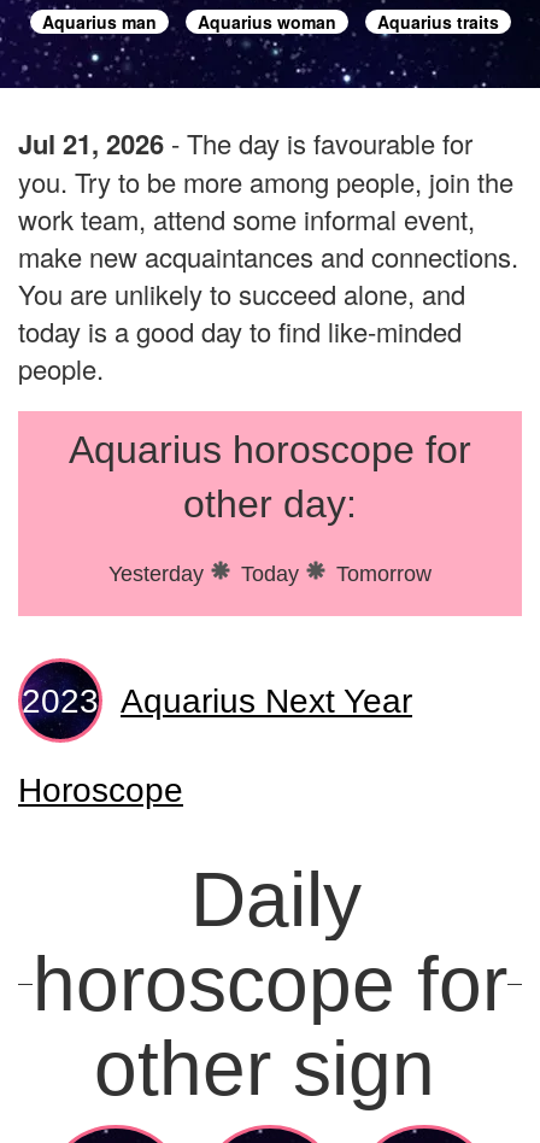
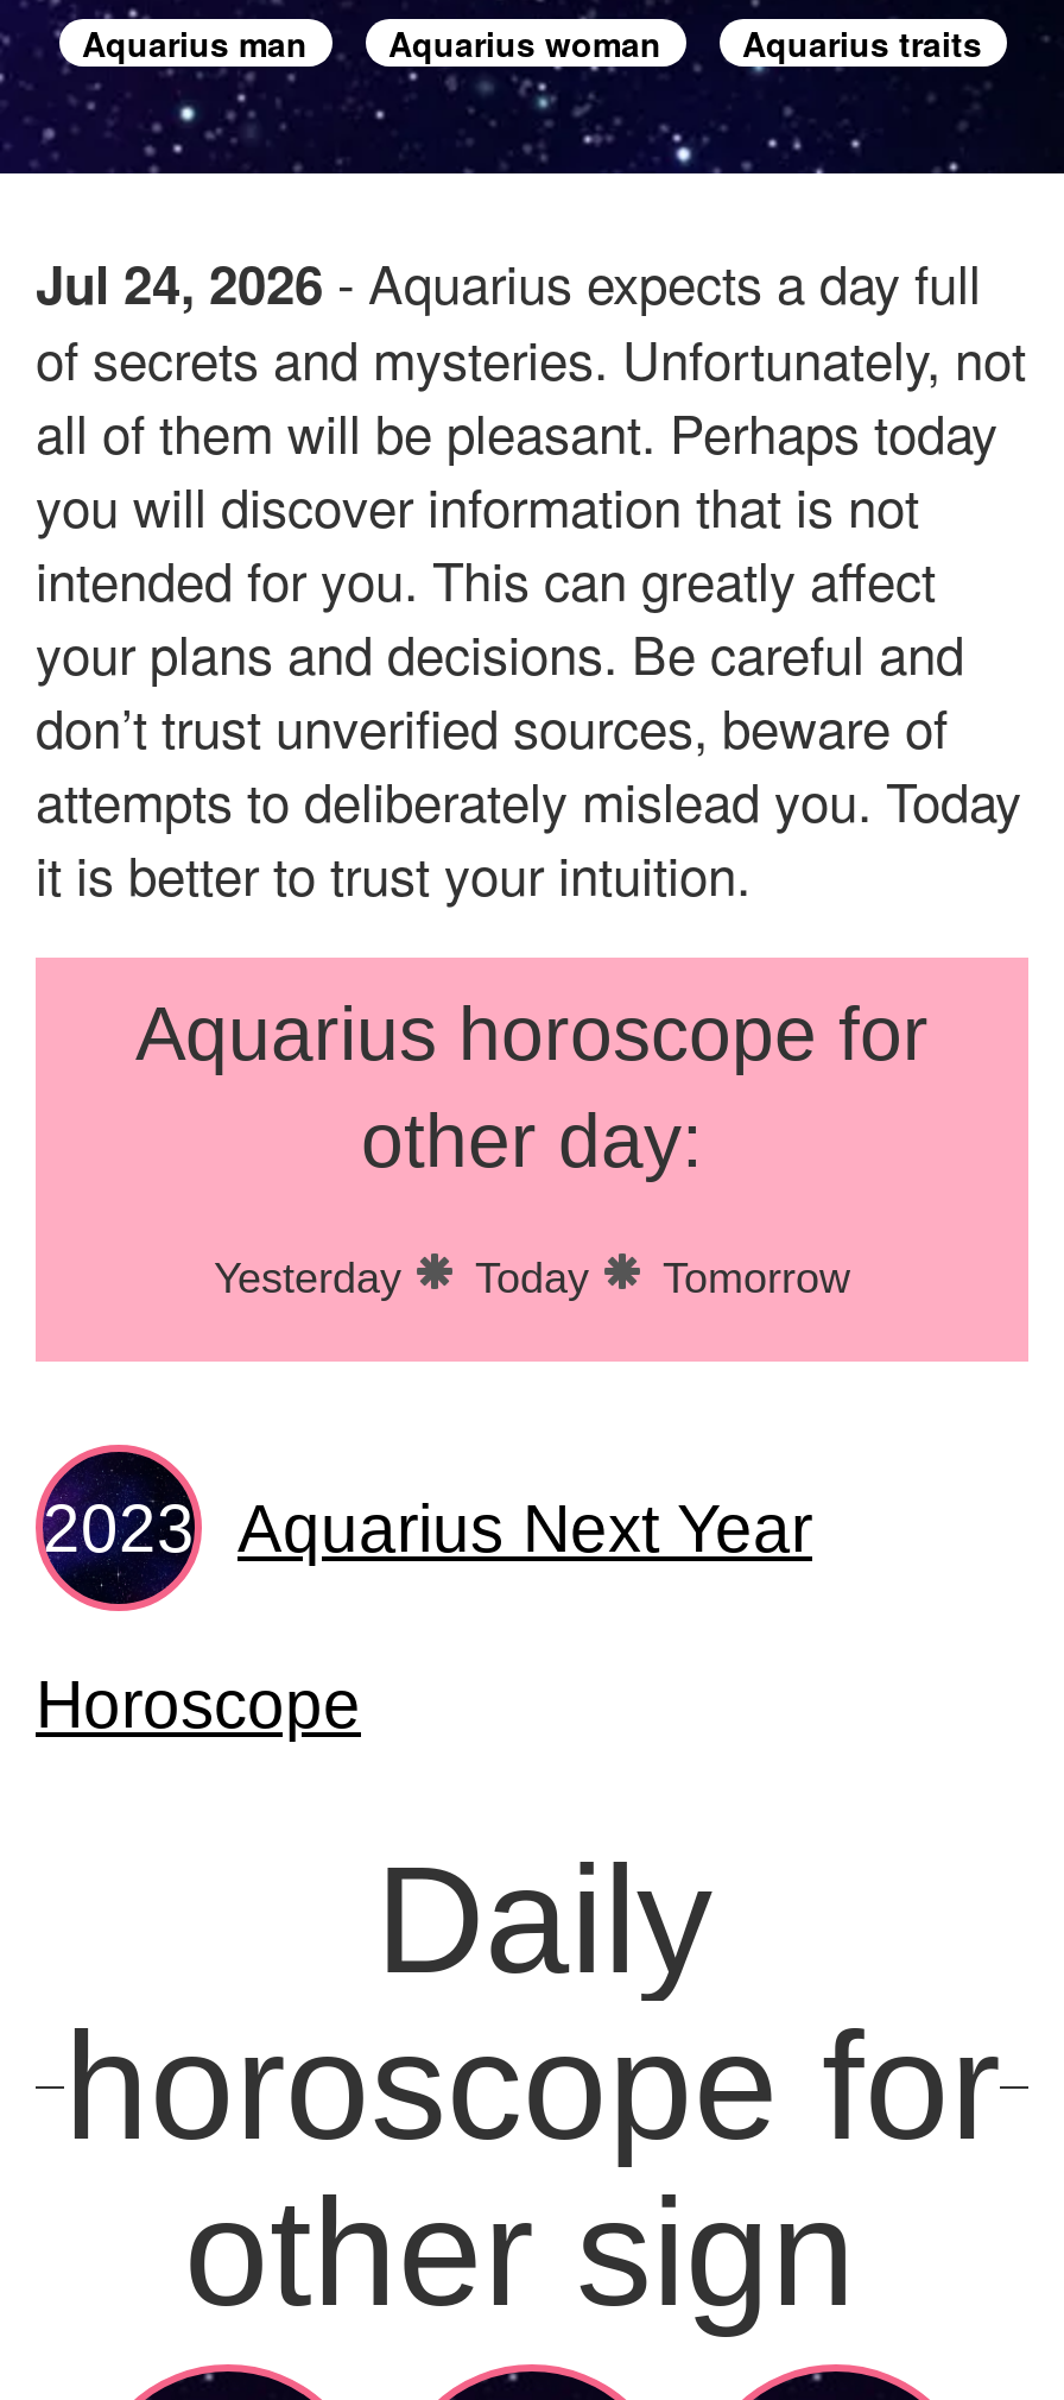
- Jul 21, 2026 - The day is favourable for
- you. Try to be more among people, join the
- work team, attend some informal event,
- make new acquaintances and connections.
- You are unlikely to succeed alone, and
- today is a good day to find like-minded
- people.
+ Jul 24, 2026 - Aquarius expects a day full
+ of secrets and mysteries. Unfortunately, not
+ all of them will be pleasant. Perhaps today
+ you will discover information that is not
+ intended for you. This can greatly affect
+ your plans and decisions. Be careful and
+ don’t trust unverified sources, beware of
+ attempts to deliberately mislead you. Today
+ it is better to trust your intuition.
